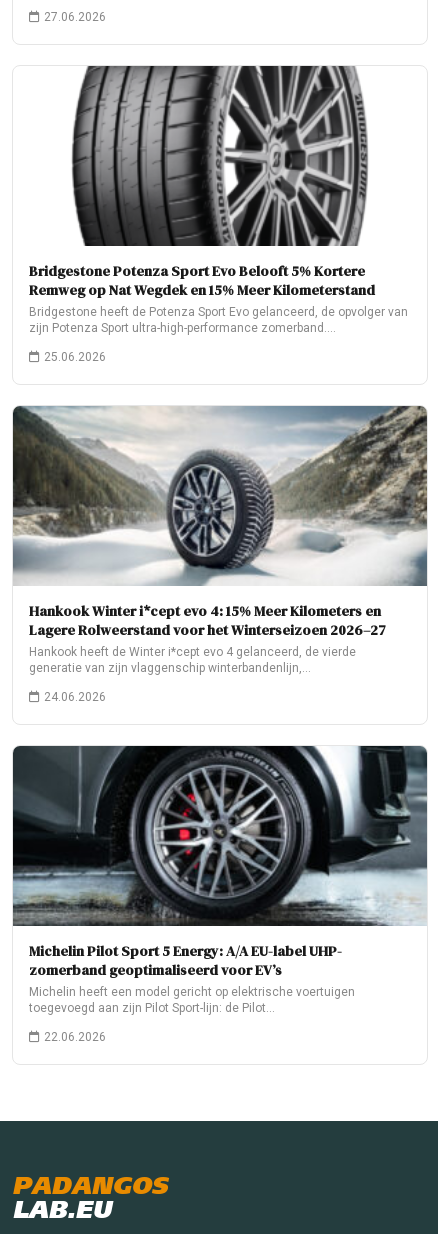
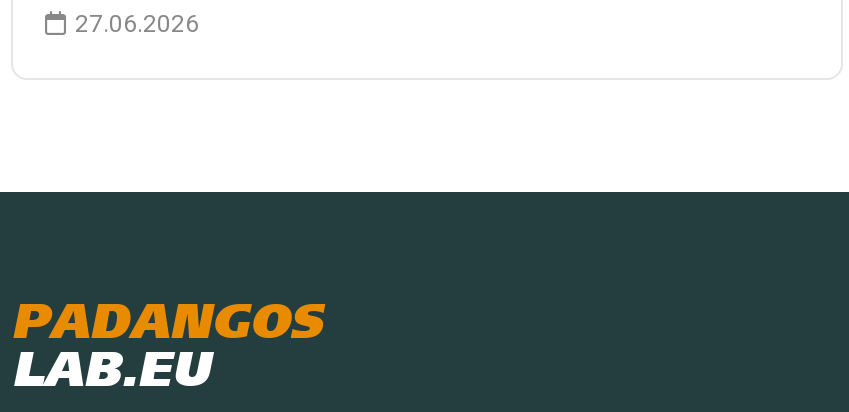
- [image]
- Bridgestone Potenza Sport Evo Belooft 5% Kortere
- Remweg op Nat Wegdek en 15% Meer Kilometerstand
- Bridgestone heeft de Potenza Sport Evo gelanceerd, de opvolger van
- zijn Potenza Sport ultra-high-performance zomerband.…
- 25.06.2026

- [image]
- Hankook Winter i*cept evo 4: 15% Meer Kilometers en
- Lagere Rolweerstand voor het Winterseizoen 2026–27
- Hankook heeft de Winter i*cept evo 4 gelanceerd, de vierde
- generatie van zijn vlaggenschip winterbandenlijn,…
- 24.06.2026

- [image]
- Michelin Pilot Sport 5 Energy: A/A EU-label UHP-
- zomerband geoptimaliseerd voor EV’s
- Michelin heeft een model gericht op elektrische voertuigen
- toegevoegd aan zijn Pilot Sport-lijn: de Pilot…
- 22.06.2026
